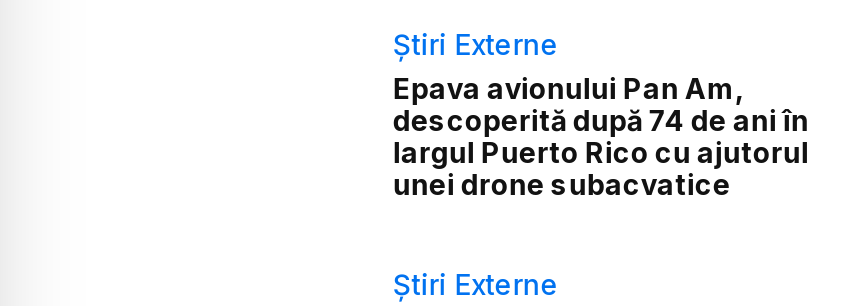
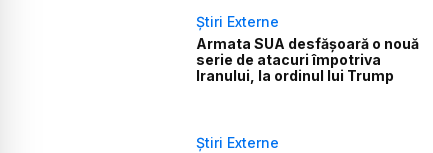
- Epava avionului Pan Am,
- descoperită după 74 de ani în
- largul Puerto Rico cu ajutorul
- unei drone subacvatice
+ Armata SUA desfășoară o nouă
+ serie de atacuri împotriva
+ Iranului, la ordinul lui Trump
